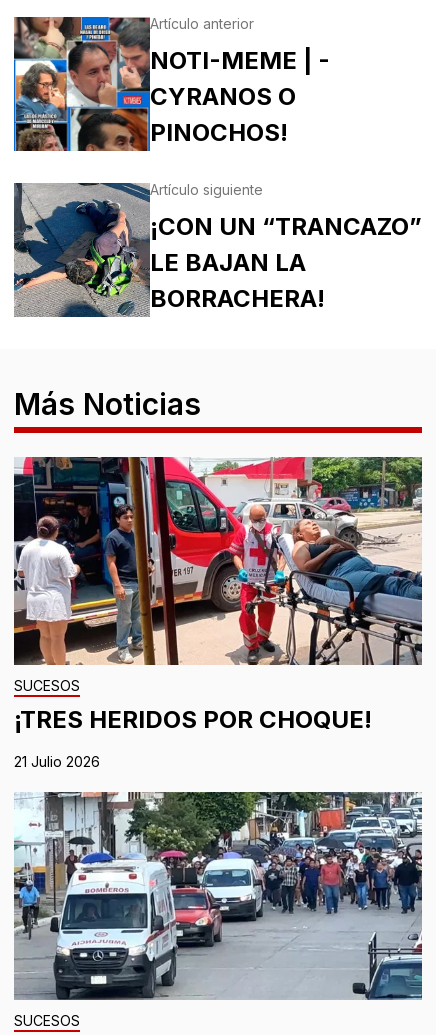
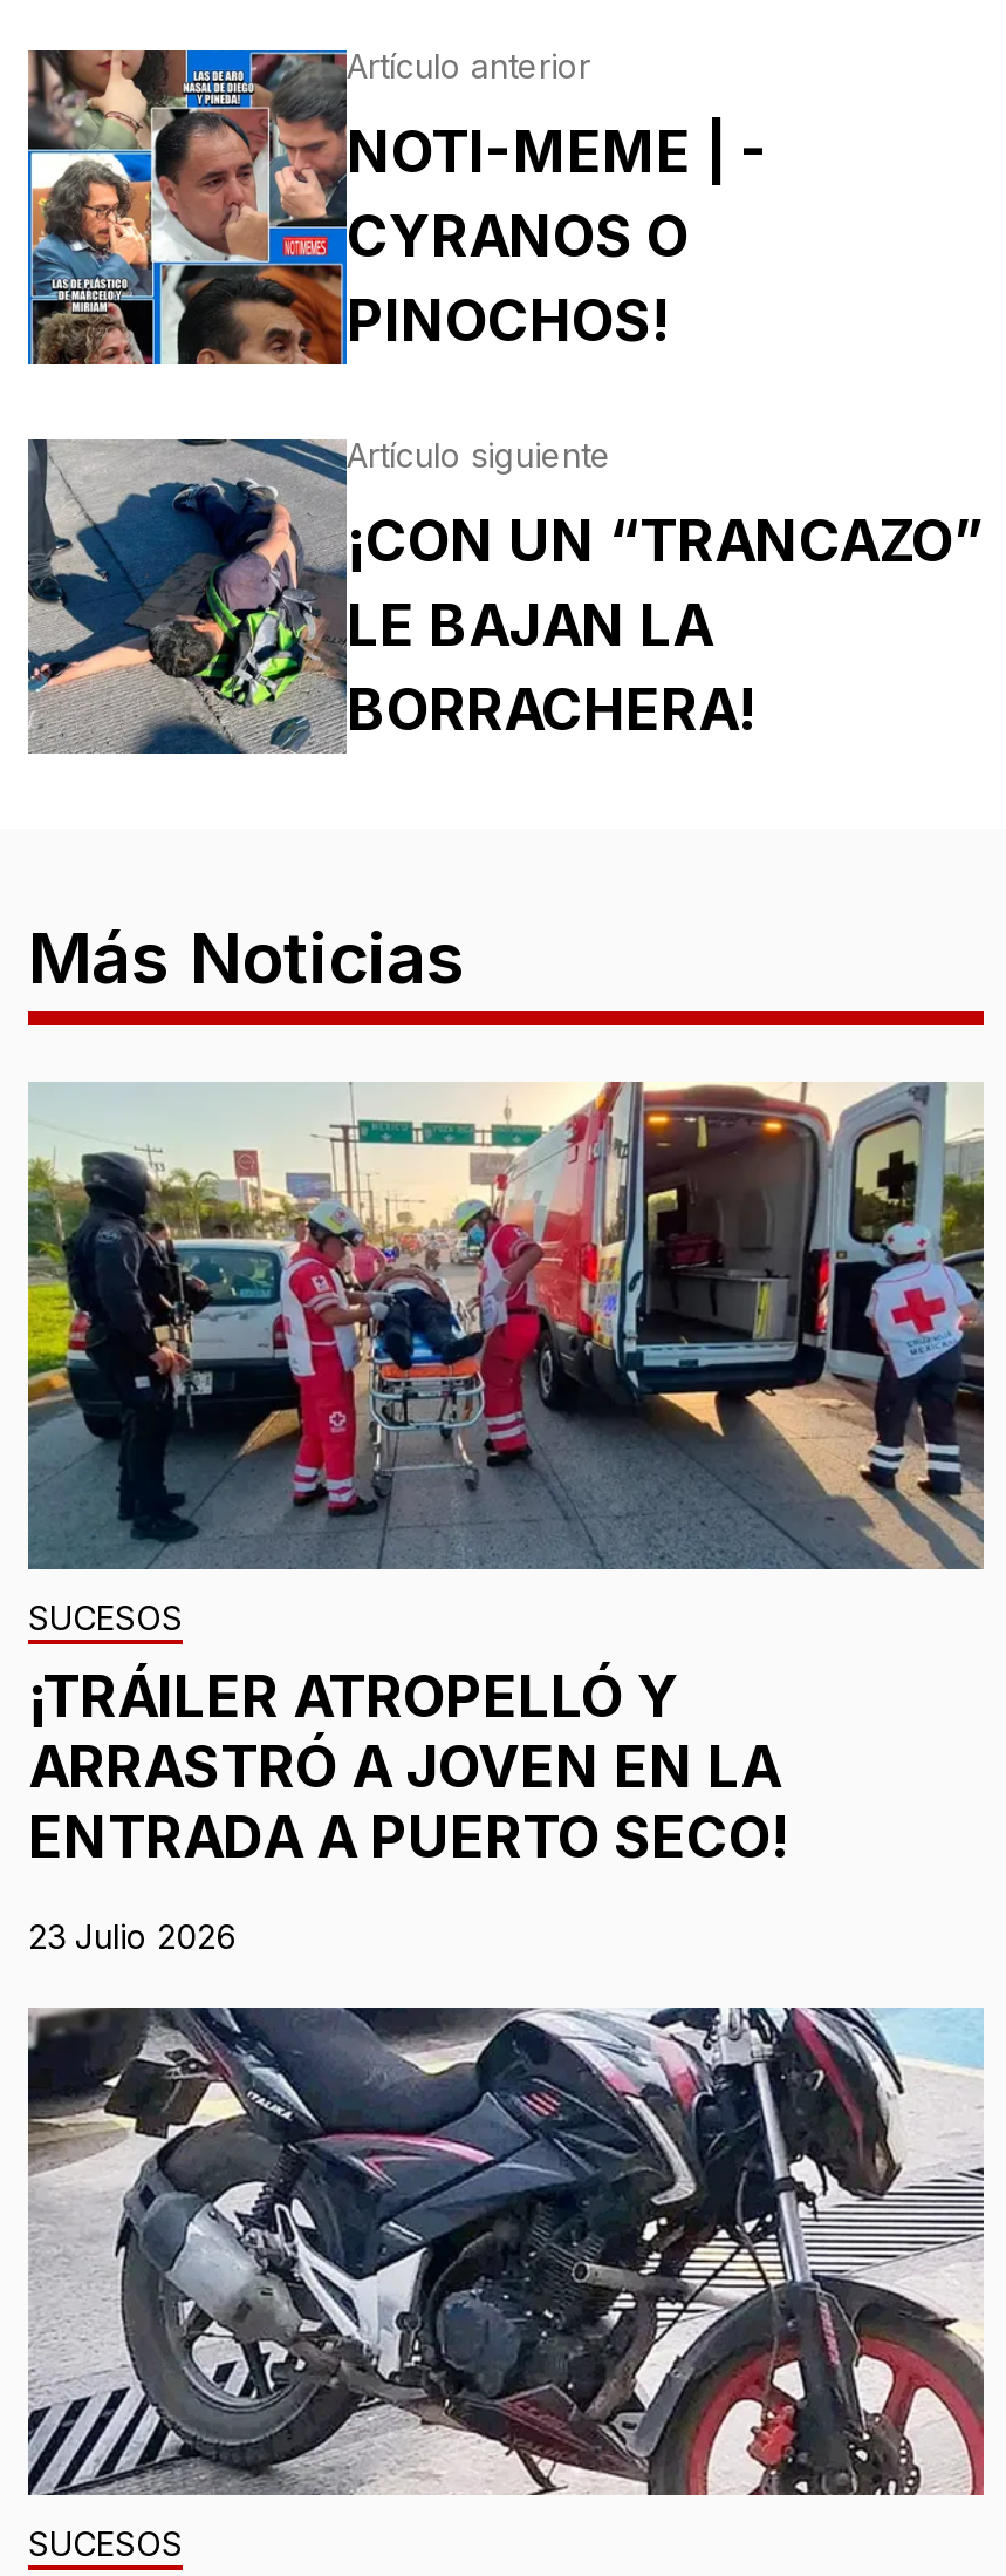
- [image]
- ¡TRES HERIDOS POR CHOQUE!
+ [image]
+ ¡TRÁILER ATROPELLÓ Y
+ ARRASTRÓ A JOVEN EN LA
+ ENTRADA A PUERTO SECO!

- 21 Julio 2026
+ 23 Julio 2026

- [image]
+ [image]
